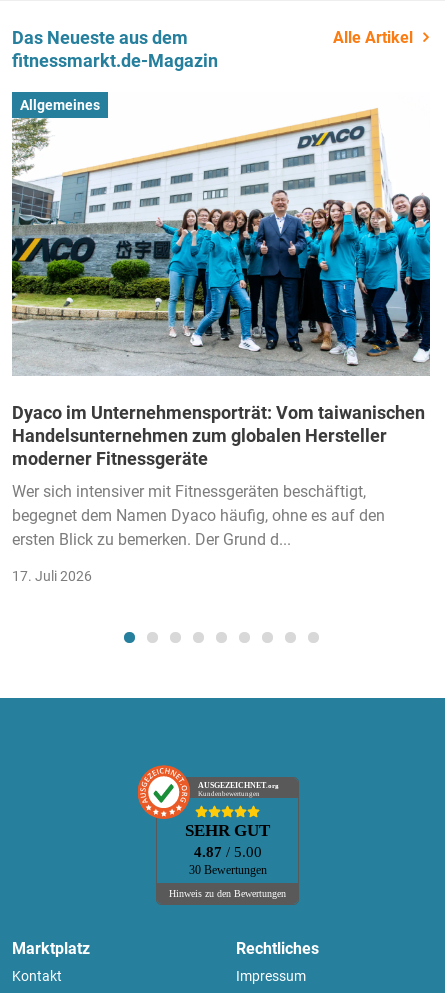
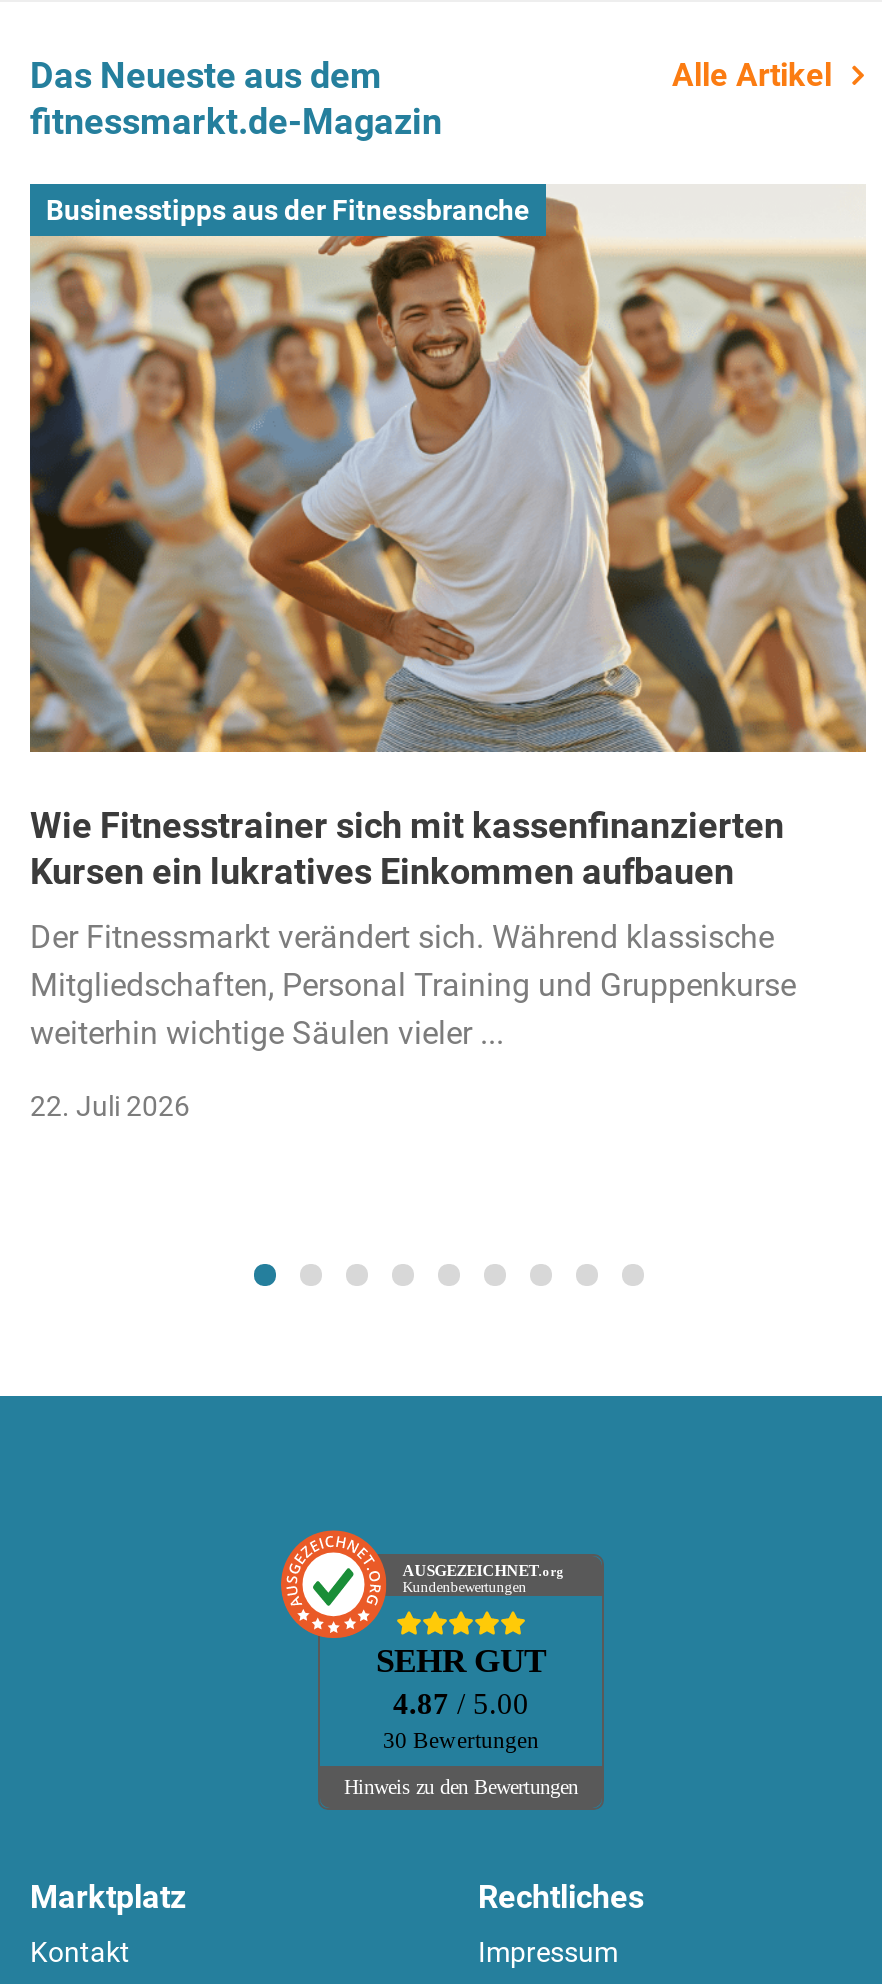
- [image]
- Allgemeines
+ [image]
+ Businesstipps aus der Fitnessbranche

- Dyaco im Unternehmensporträt: Vom taiwanischen
- Handelsunternehmen zum globalen Hersteller
- moderner Fitnessgeräte
+ Wie Fitnesstrainer sich mit kassenfinanzierten
+ Kursen ein lukratives Einkommen aufbauen

- Wer sich intensiver mit Fitnessgeräten beschäftigt,
- begegnet dem Namen Dyaco häufig, ohne es auf den
- ersten Blick zu bemerken. Der Grund d...
+ Der Fitnessmarkt verändert sich. Während klassische
+ Mitgliedschaften, Personal Training und Gruppenkurse
+ weiterhin wichtige Säulen vieler ...

- 17. Juli 2026
+ 22. Juli 2026
